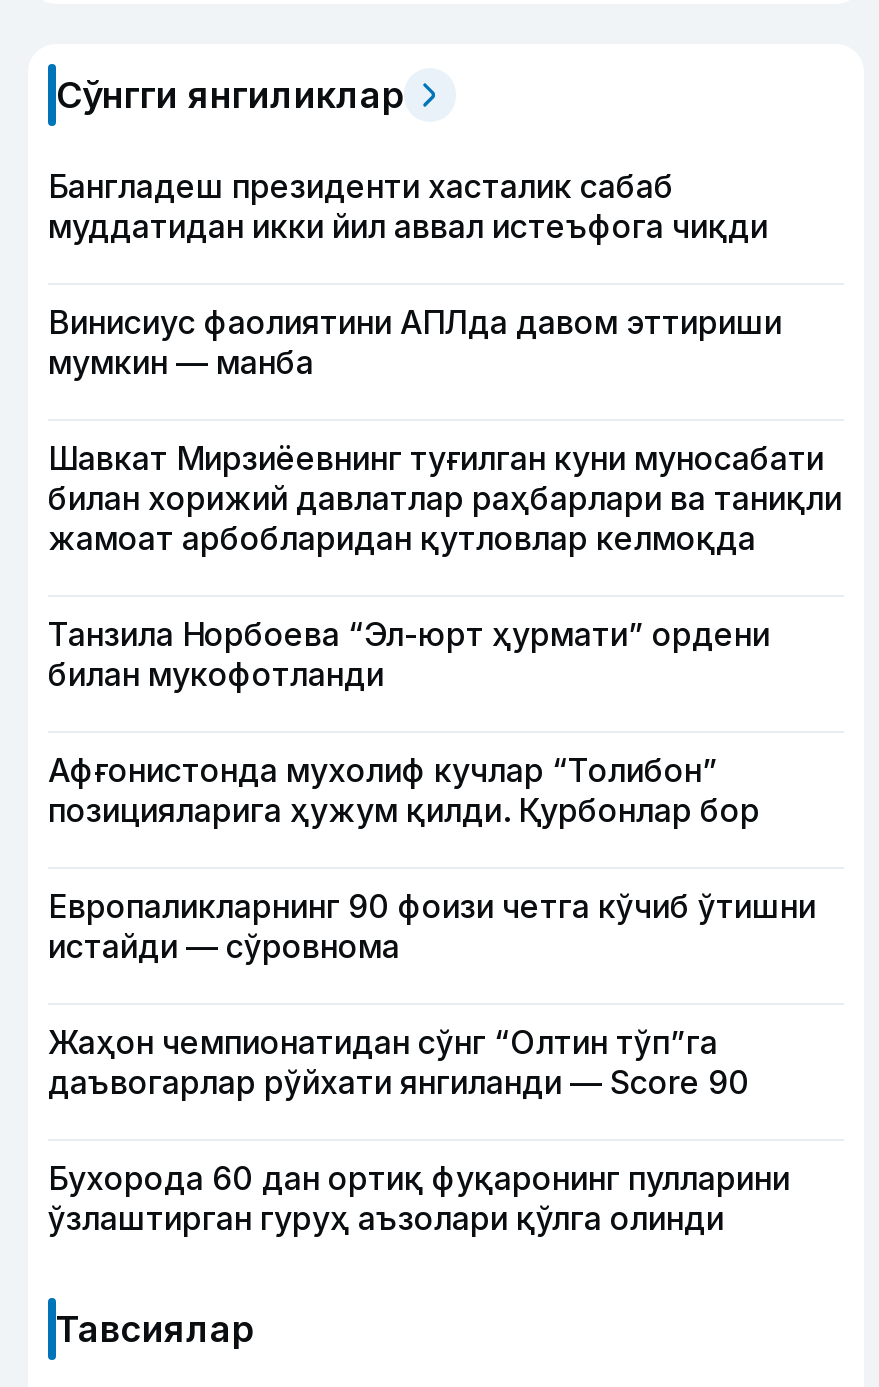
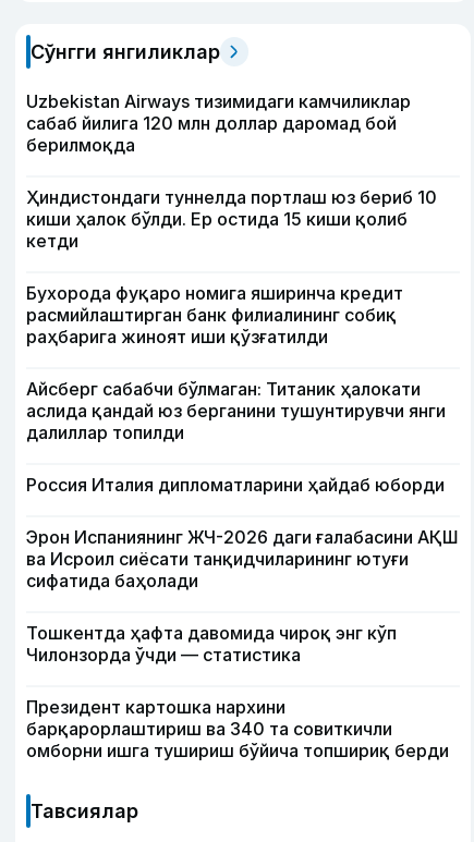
- Бангладеш президенти хасталик сабаб
- муддатидан икки йил аввал истеъфога чиқди
+ Uzbekistan Airways тизимидаги камчиликлар
+ сабаб йилига 120 млн доллар даромад бой
+ берилмоқда

- Винисиус фаолиятини АПЛда давом эттириши
- мумкин — манба
+ Ҳиндистондаги туннелда портлаш юз бериб 10
+ киши ҳалок бўлди. Ер остида 15 киши қолиб
+ кетди

- Шавкат Мирзиёевнинг туғилган куни муносабати
- билан хорижий давлатлар раҳбарлари ва таниқли
- жамоат арбобларидан қутловлар келмоқда
+ Бухорода фуқаро номига яширинча кредит
+ расмийлаштирган банк филиалининг собиқ
+ раҳбарига жиноят иши қўзғатилди

- Танзила Норбоева “Эл-юрт ҳурмати” ордени
- билан мукофотланди
+ Айсберг сабабчи бўлмаган: Титаник ҳалокати
+ аслида қандай юз берганини тушунтирувчи янги
+ далиллар топилди

- Афғонистонда мухолиф кучлар “Толибон”
- позицияларига ҳужум қилди. Қурбонлар бор
+ Россия Италия дипломатларини ҳайдаб юборди

- Европаликларнинг 90 фоизи четга кўчиб ўтишни
- истайди — сўровнома
+ Эрон Испаниянинг ЖЧ-2026 даги ғалабасини АҚШ
+ ва Исроил сиёсати танқидчиларининг ютуғи
+ сифатида баҳолади

- Жаҳон чемпионатидан сўнг “Олтин тўп”га
- даъвогарлар рўйхати янгиланди — Score 90
+ Тошкентда ҳафта давомида чироқ энг кўп
+ Чилонзорда ўчди — статистика

- Бухорода 60 дан ортиқ фуқаронинг пулларини
- ўзлаштирган гуруҳ аъзолари қўлга олинди
+ Президент картошка нархини
+ барқарорлаштириш ва 340 та совиткичли
+ омборни ишга тушириш бўйича топшириқ берди
